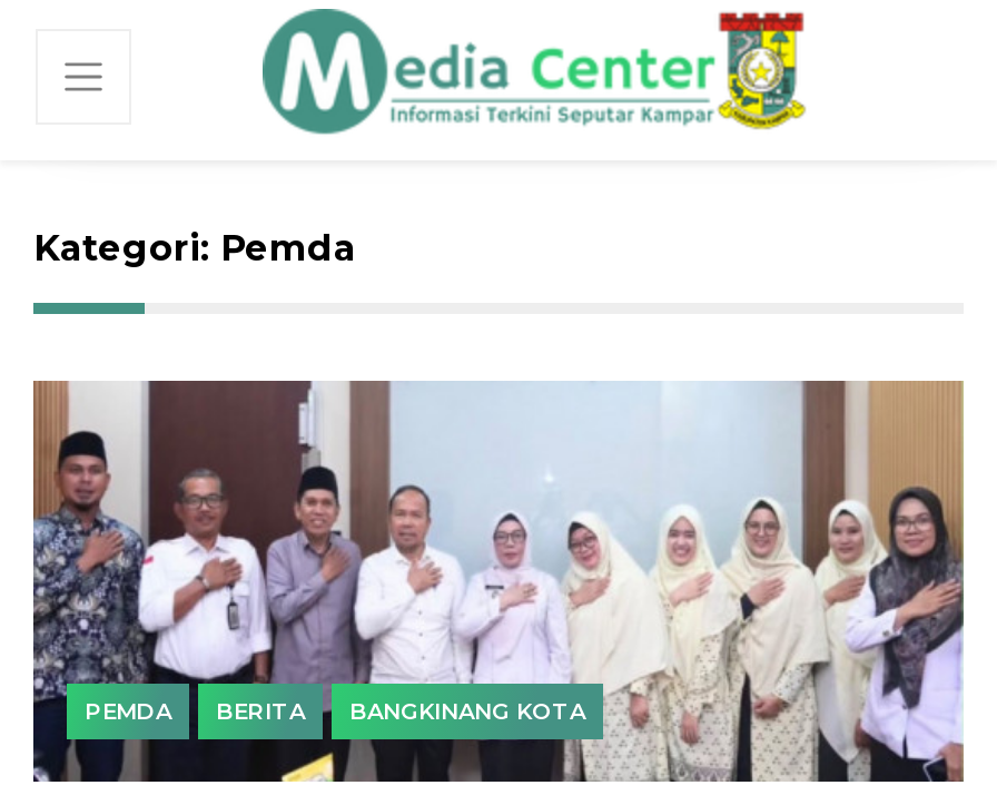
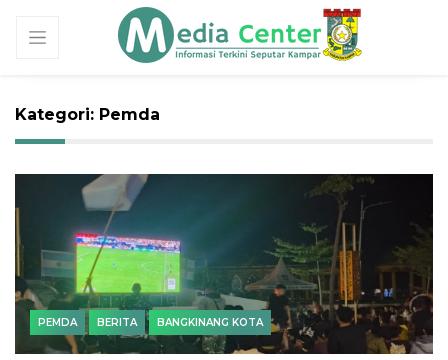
- [image]
+ [image]
